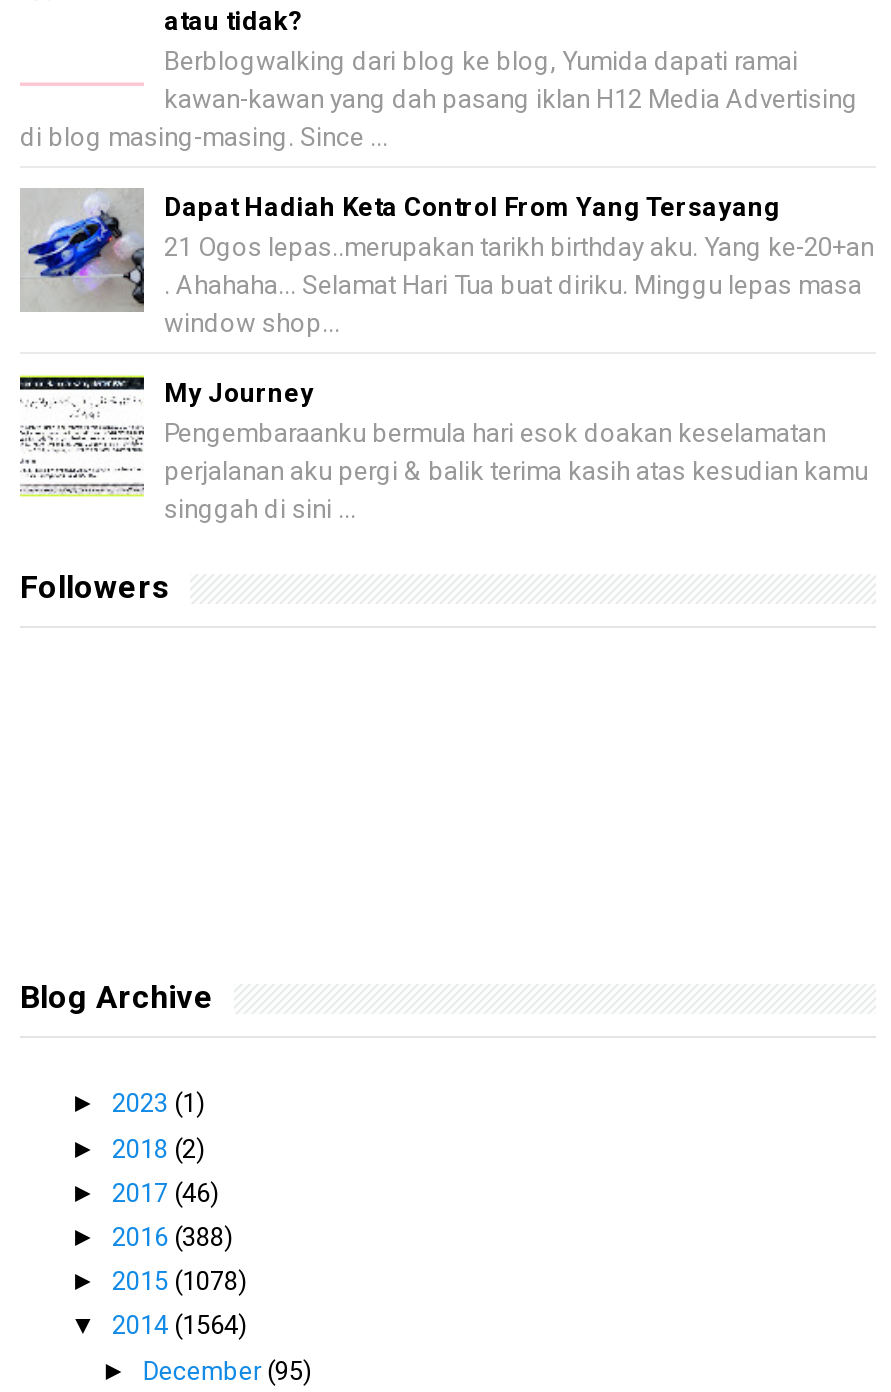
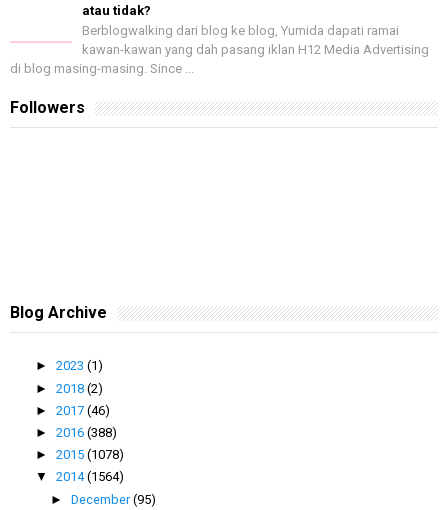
- [image]
- Dapat Hadiah Keta Control From Yang Tersayang
- 21 Ogos lepas..merupakan tarikh birthday aku. Yang ke-20+an
- . Ahahaha... Selamat Hari Tua buat diriku. Minggu lepas masa
- window shop...
- My Journey
- Pengembaraanku bermula hari esok doakan keselamatan
- perjalanan aku pergi & balik terima kasih atas kesudian kamu
- singgah di sini ...

- [image]
